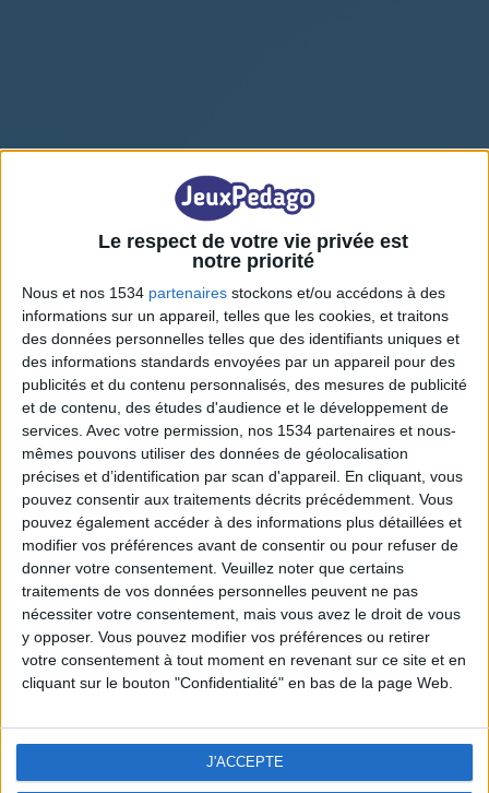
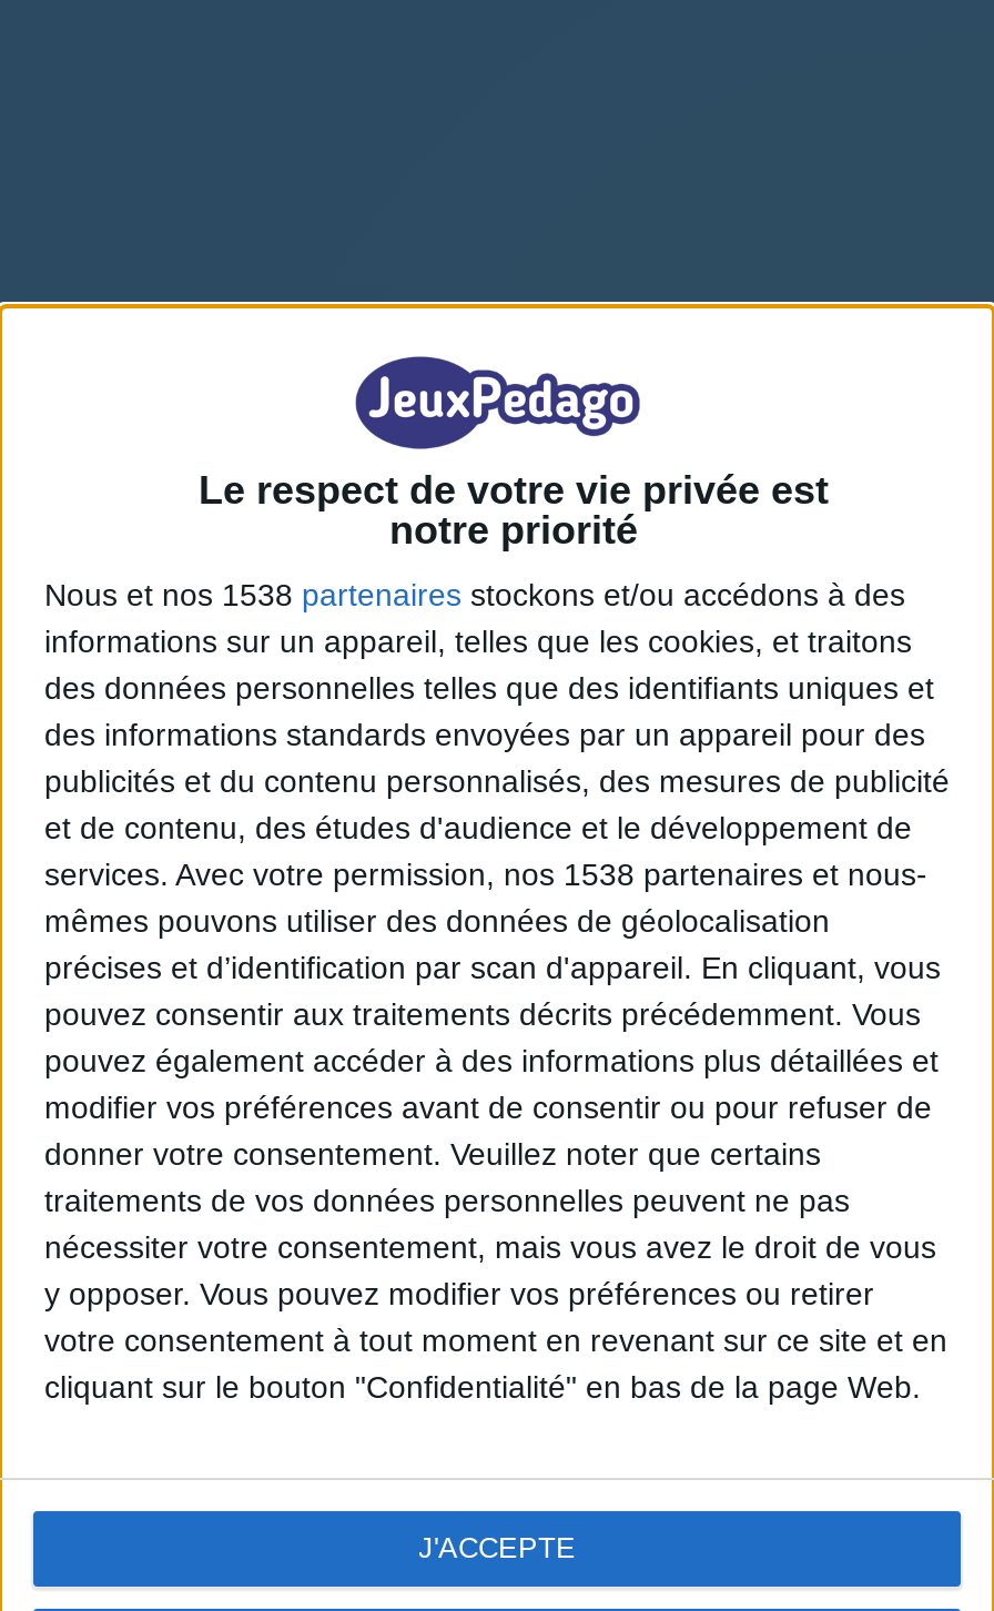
- Nous et nos 1534 partenaires stockons et/ou accédons à des
+ Nous et nos 1538 partenaires stockons et/ou accédons à des

- services. Avec votre permission, nos 1534 partenaires et nous-
+ services. Avec votre permission, nos 1538 partenaires et nous-
